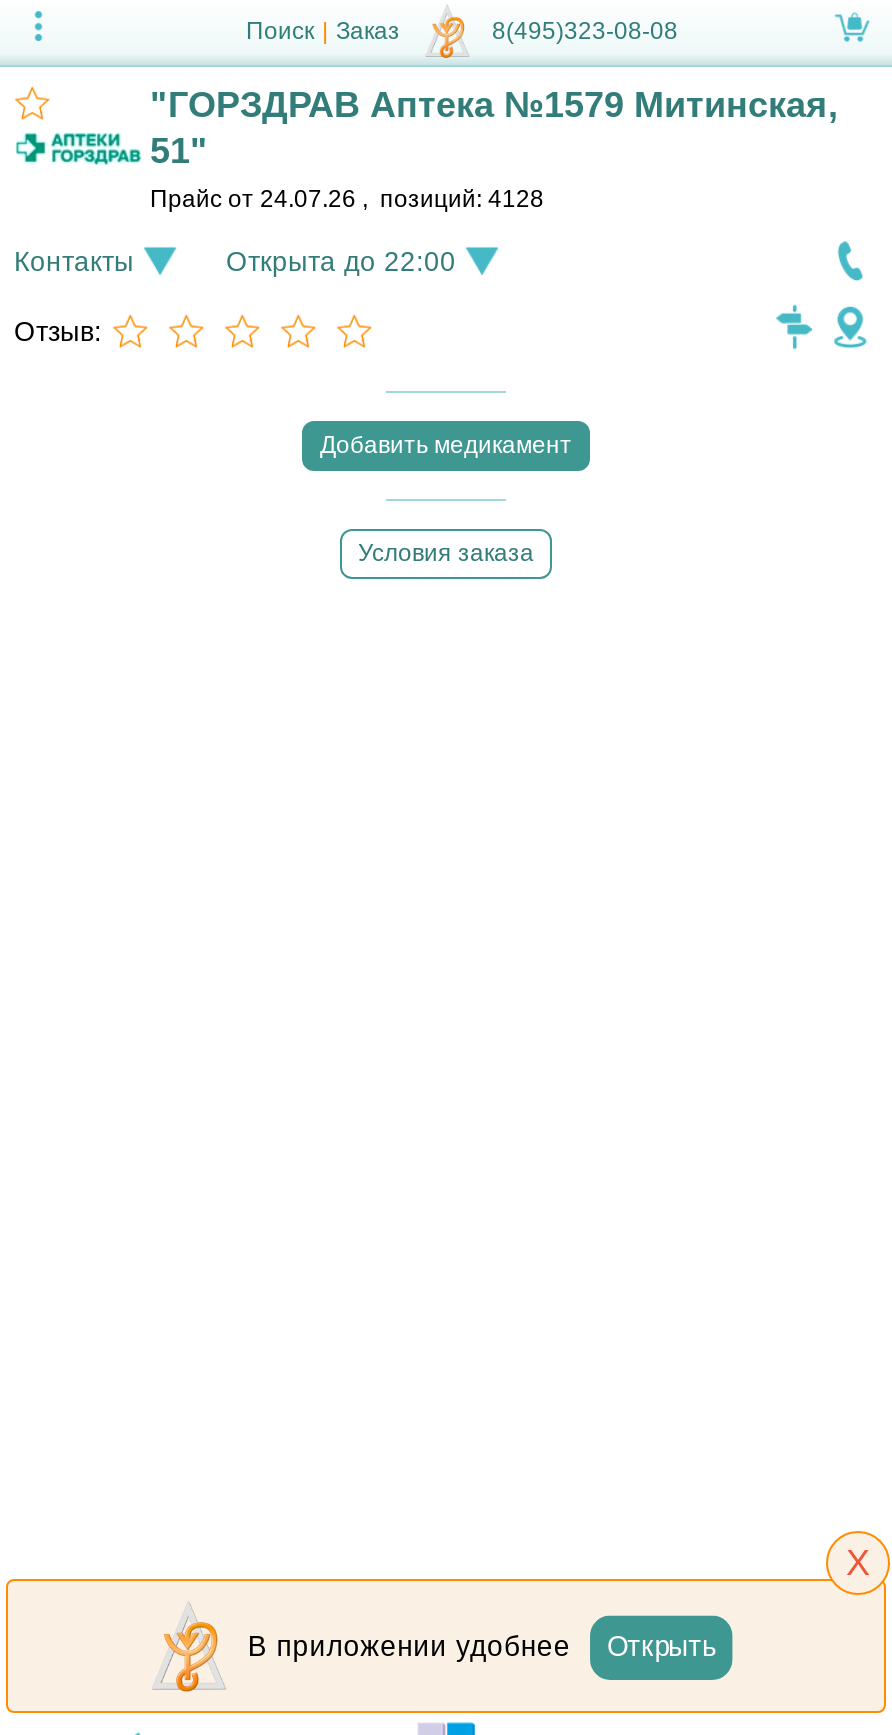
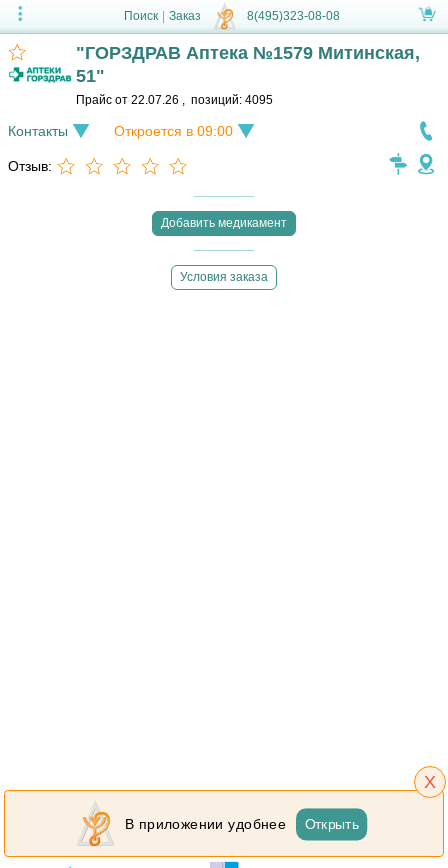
- Прайс от 24.07.26 , позиций: 4128
+ Прайс от 22.07.26 , позиций: 4095

- Открыта до 22:00
+ Откроется в 09:00
